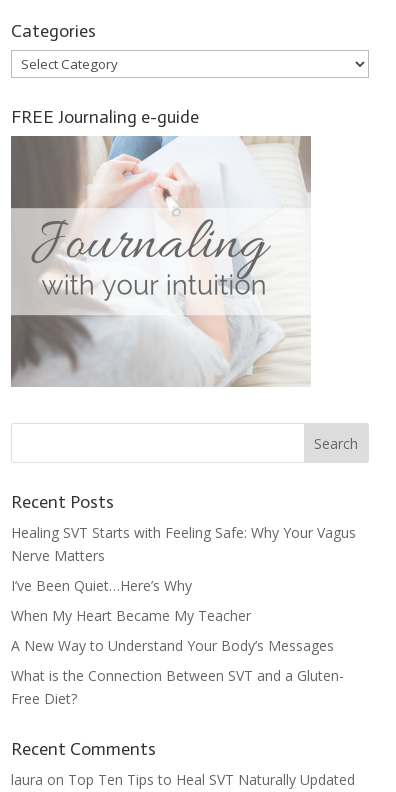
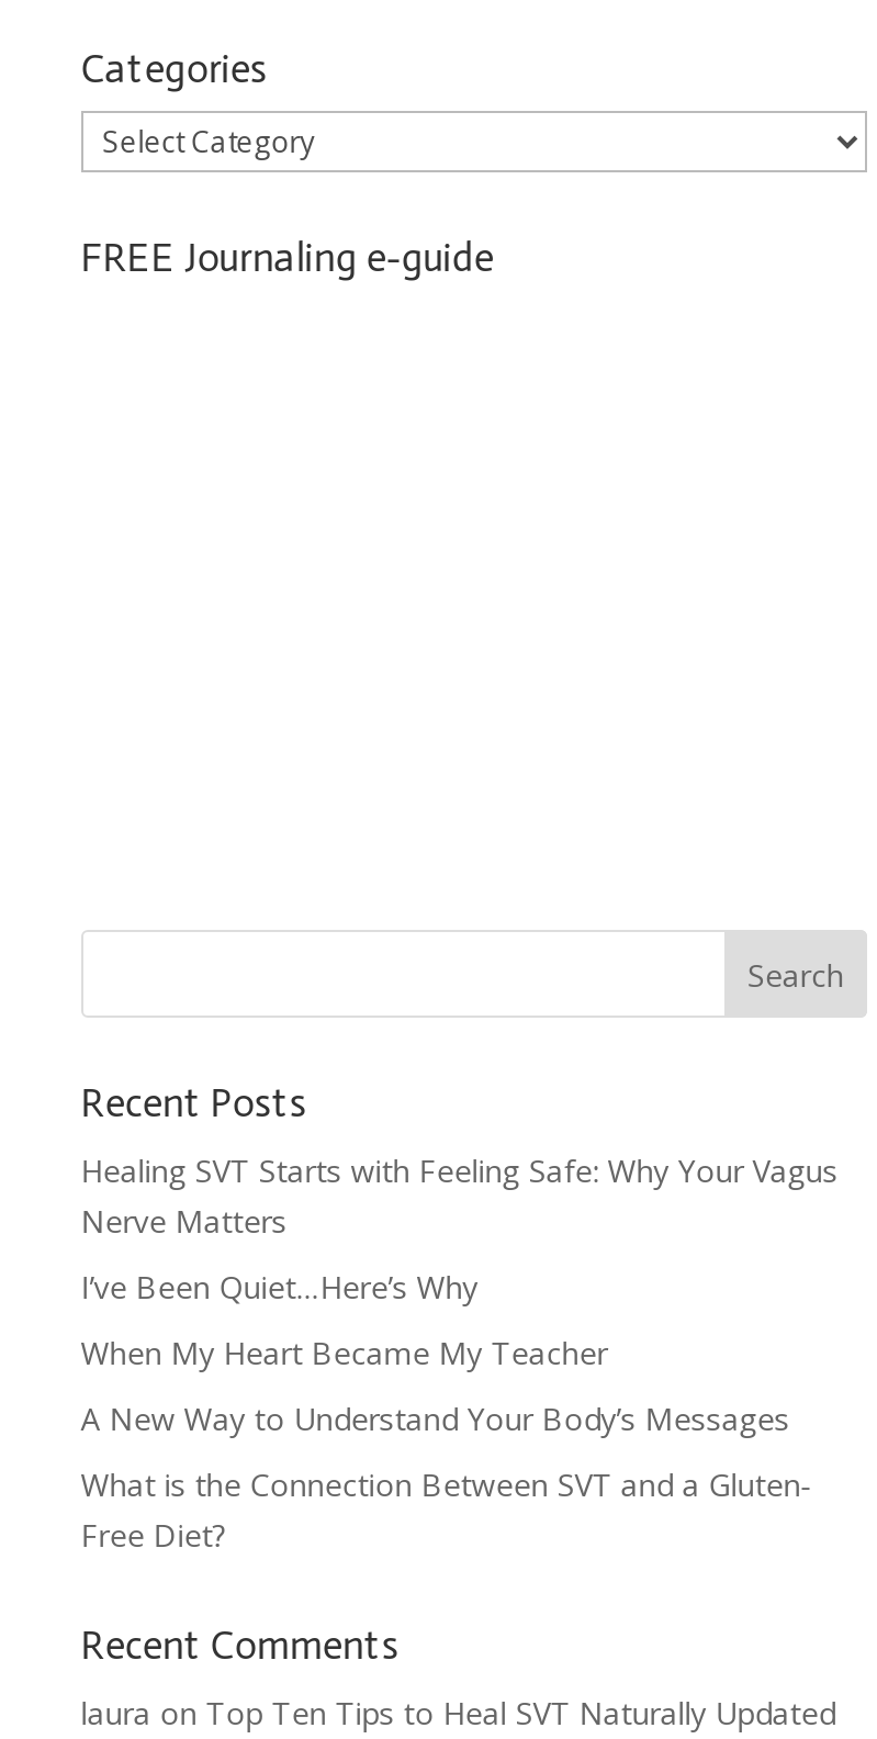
- [image]
